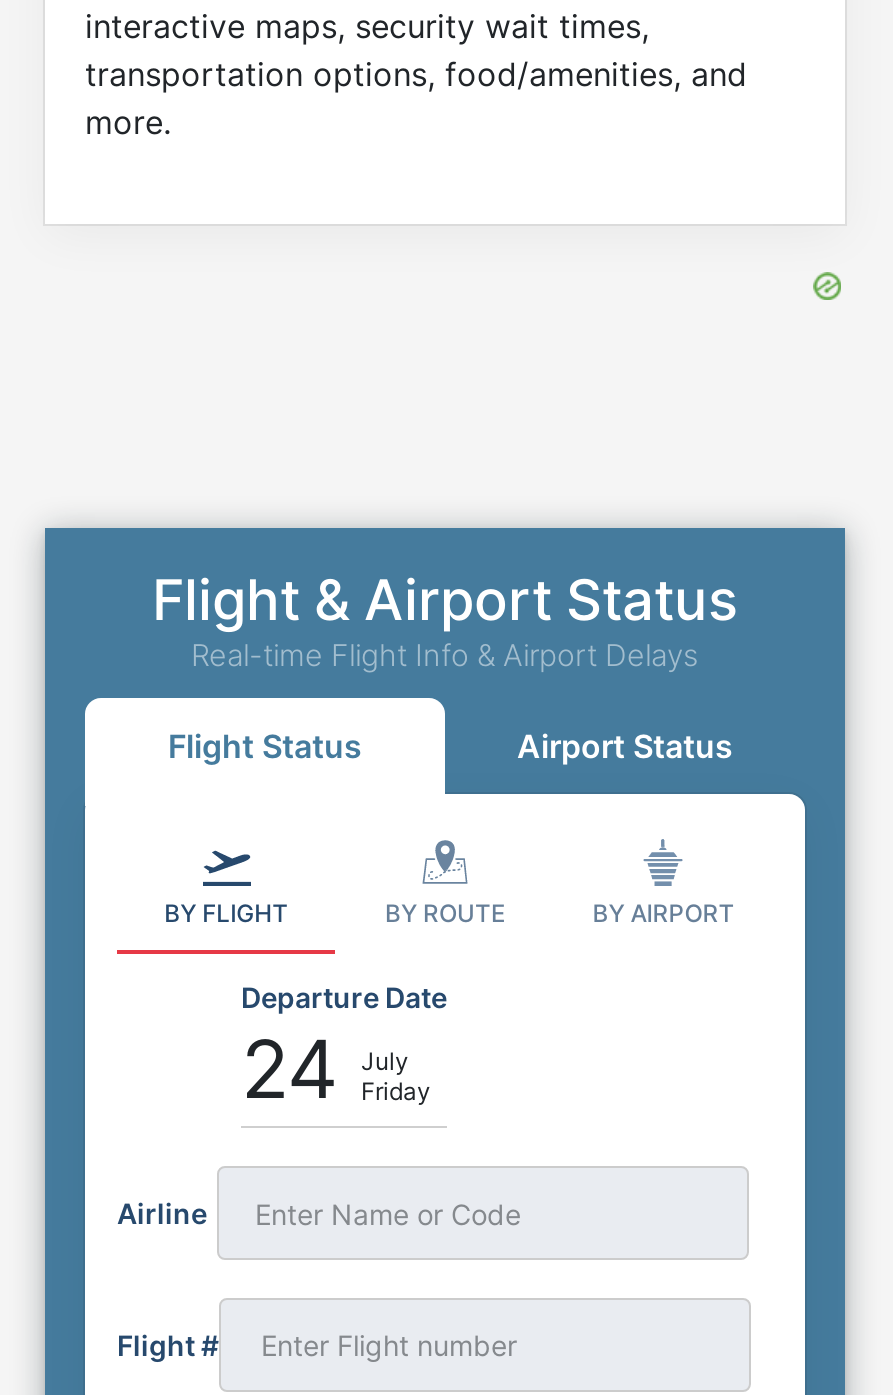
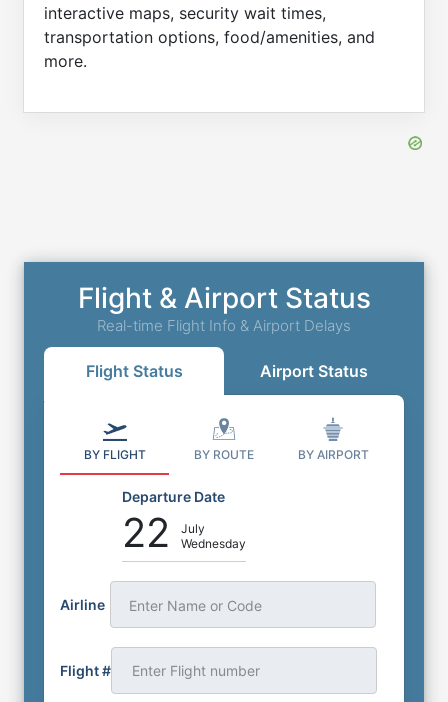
- 24
+ 22

- Friday
+ Wednesday
